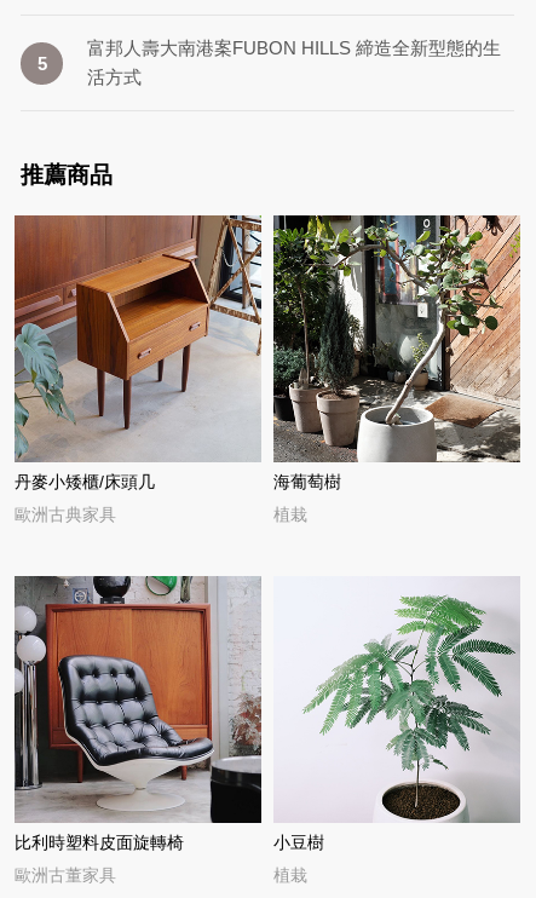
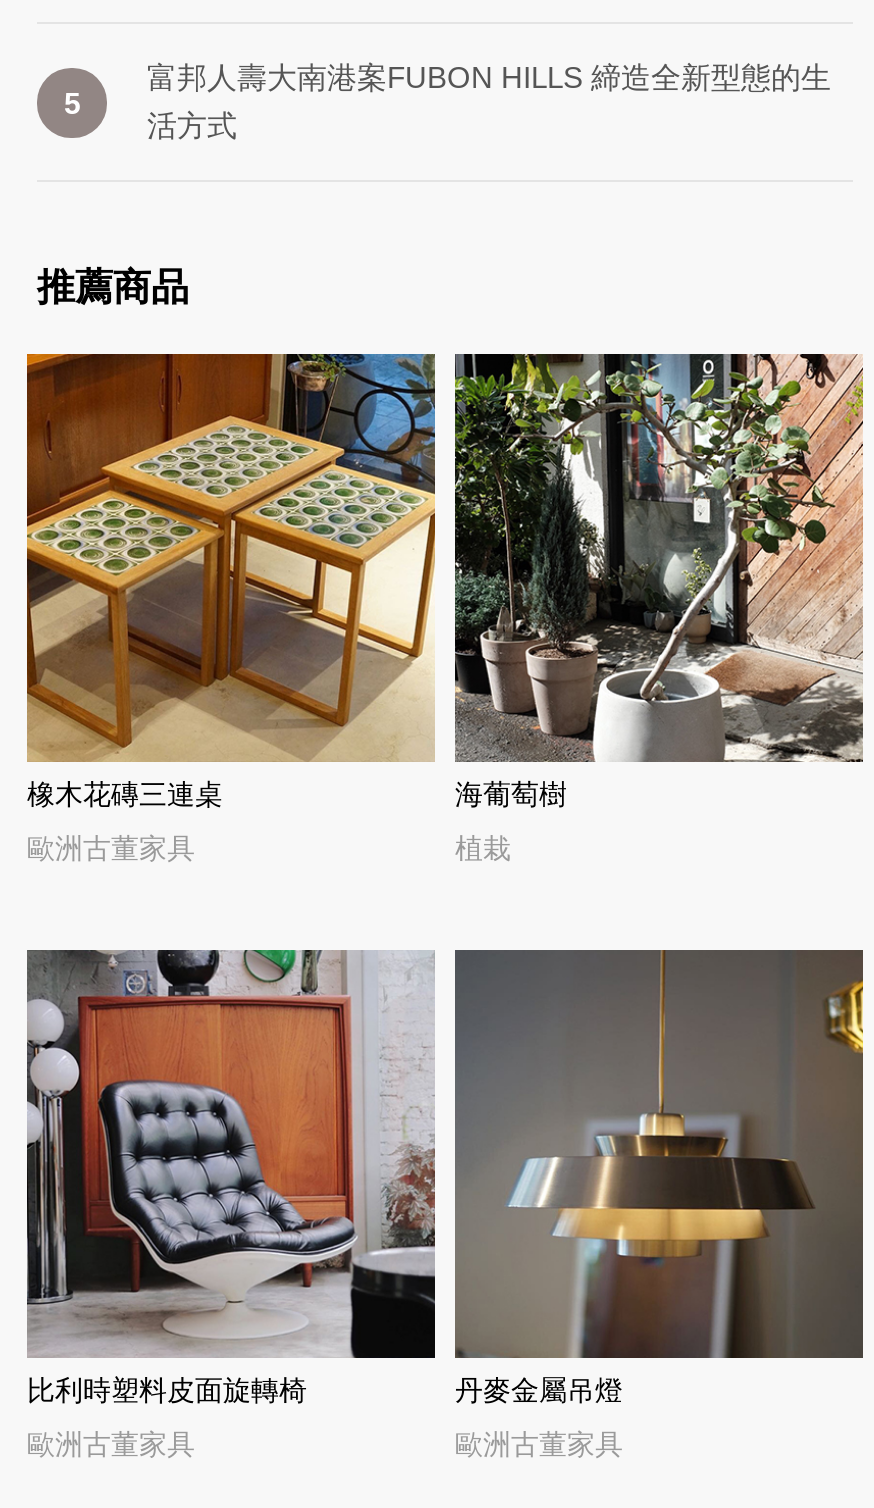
- [image]
- 丹麥小矮櫃/床頭几
+ [image]
+ 橡木花磚三連桌

- 歐洲古典家具
+ 歐洲古董家具

- [image]
- 小豆樹
+ [image]
+ 丹麥金屬吊燈

- 植栽
+ 歐洲古董家具
